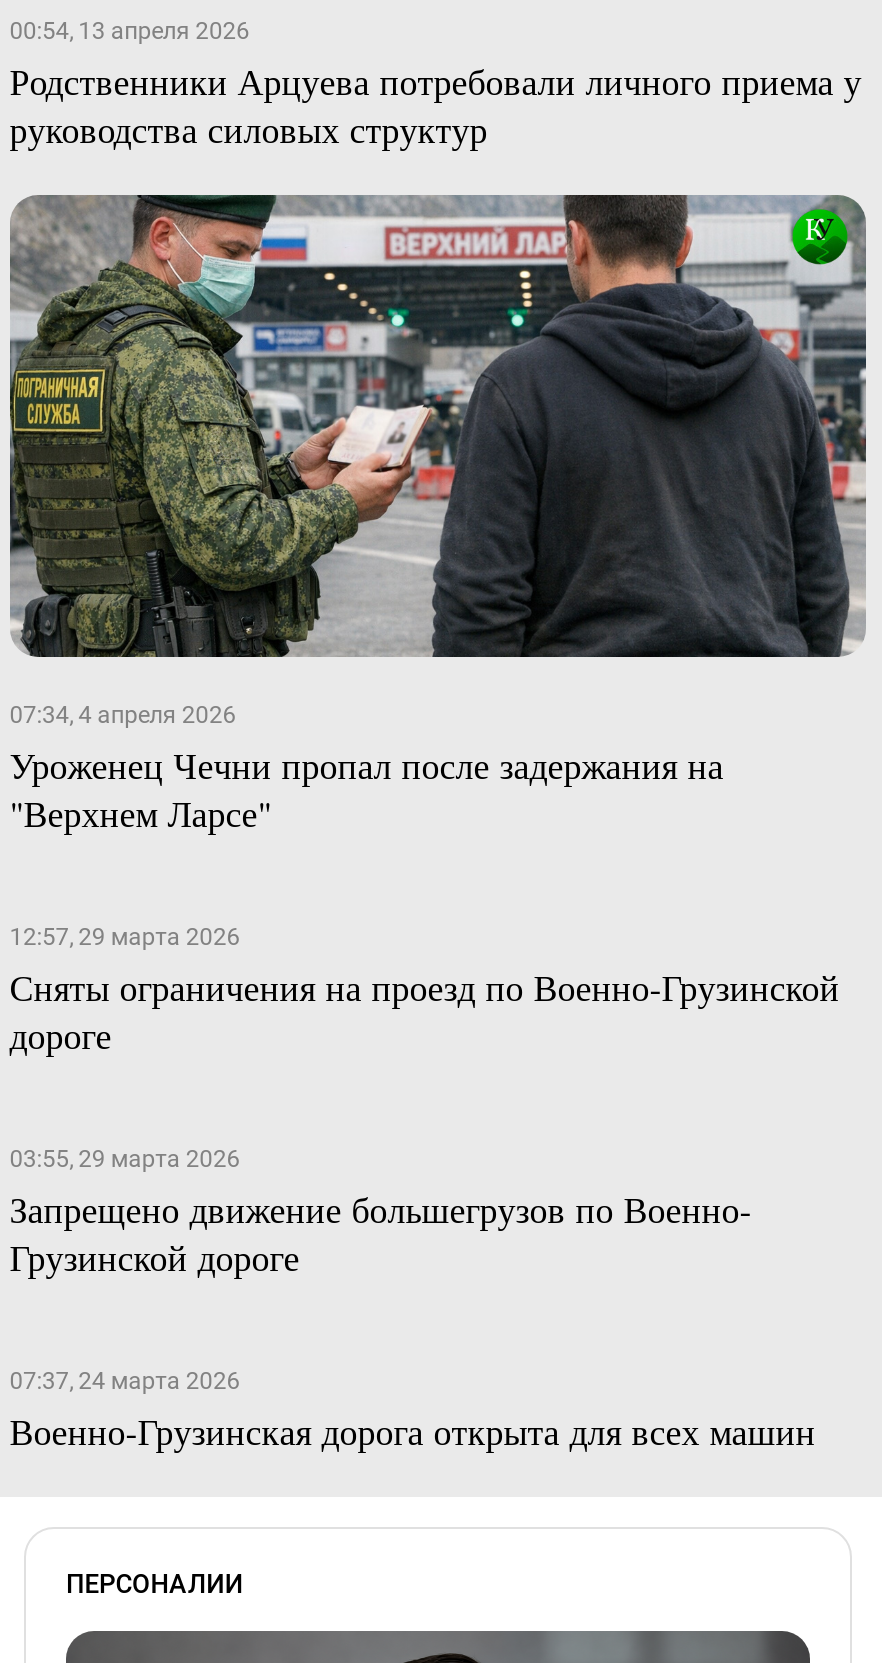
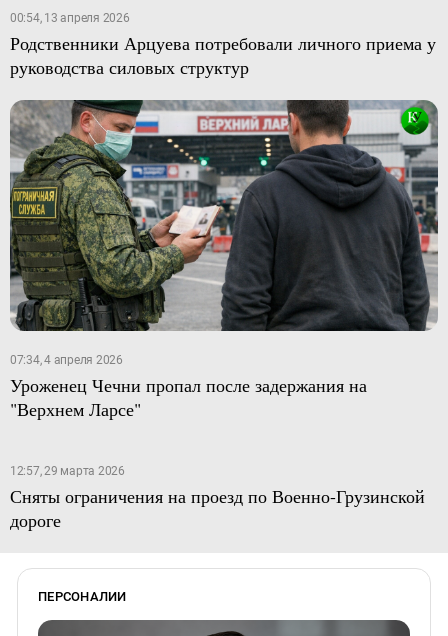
- 03:55, 29 марта 2026
- Запрещено движение большегрузов по Военно-
- Грузинской дороге
- 07:37, 24 марта 2026
- Военно-Грузинская дорога открыта для всех машин
